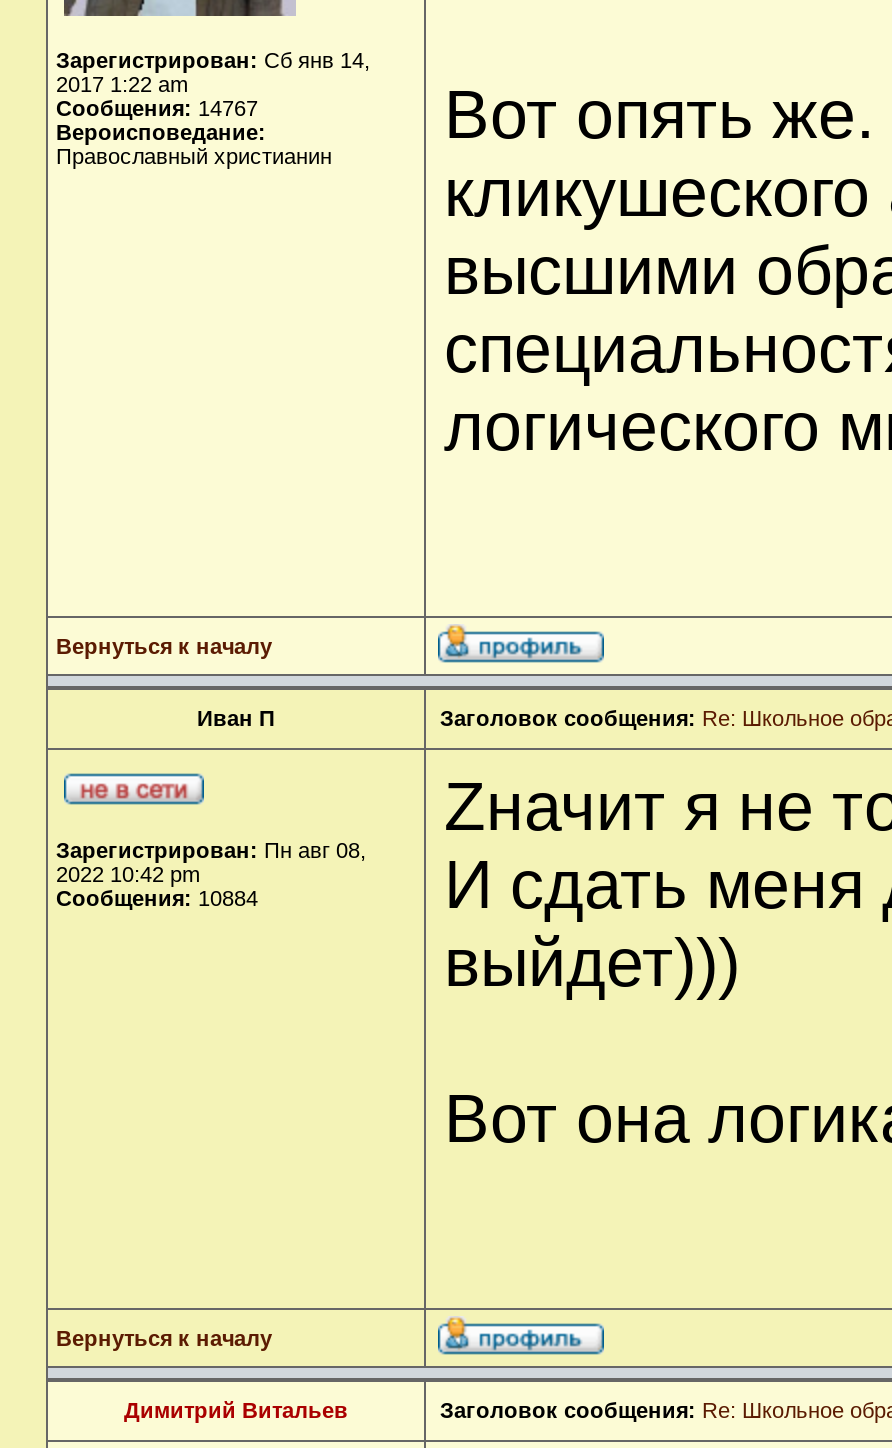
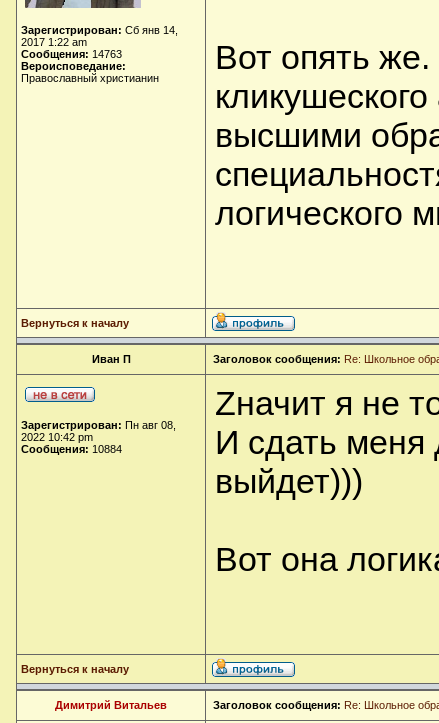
- Сообщения: 14767
+ Сообщения: 14763
